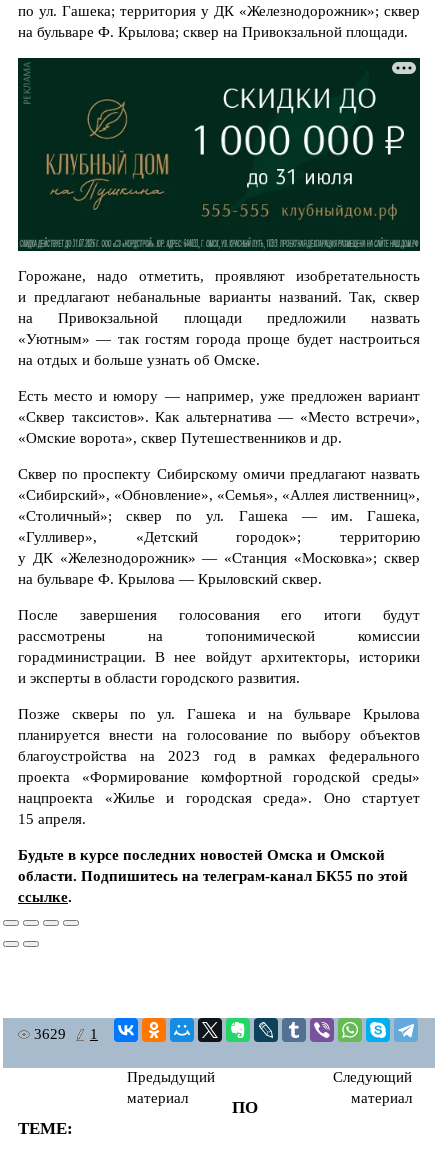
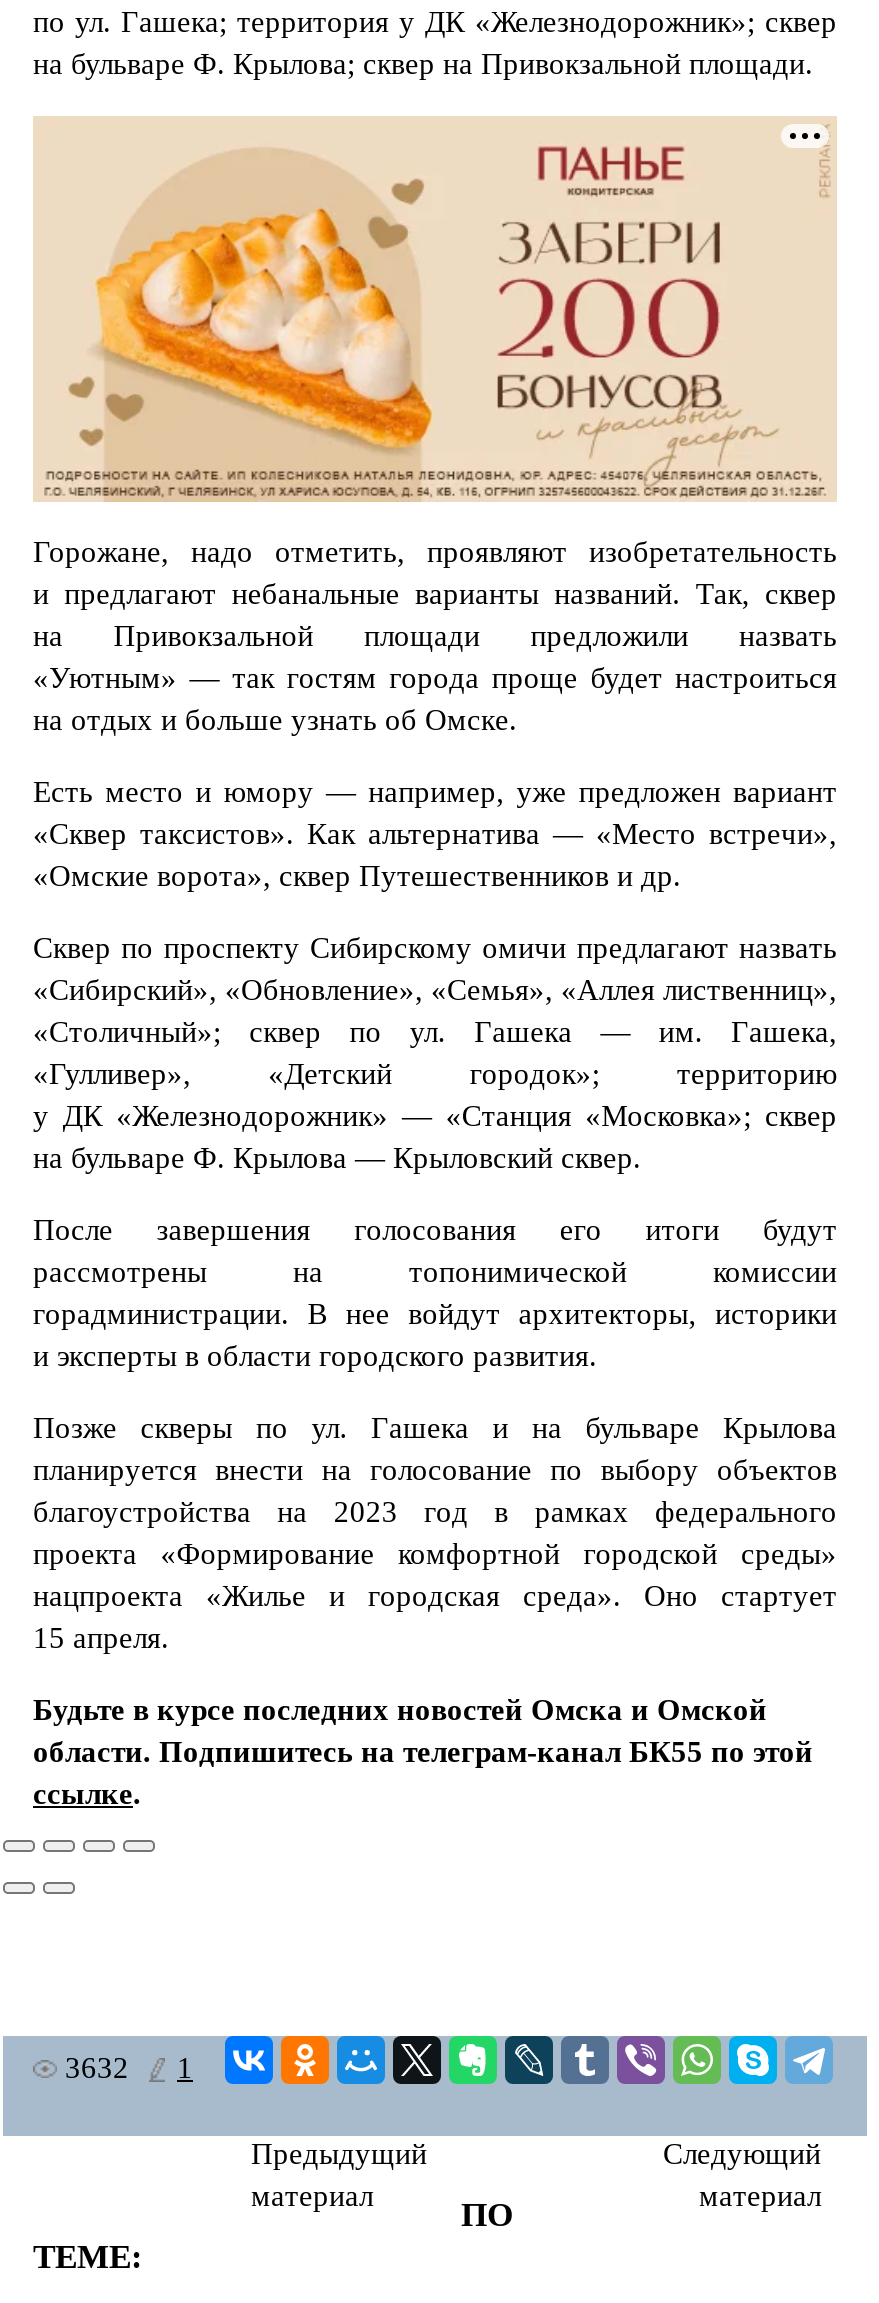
- [image]
+ [image]

- 3629 1
+ 3632 1
